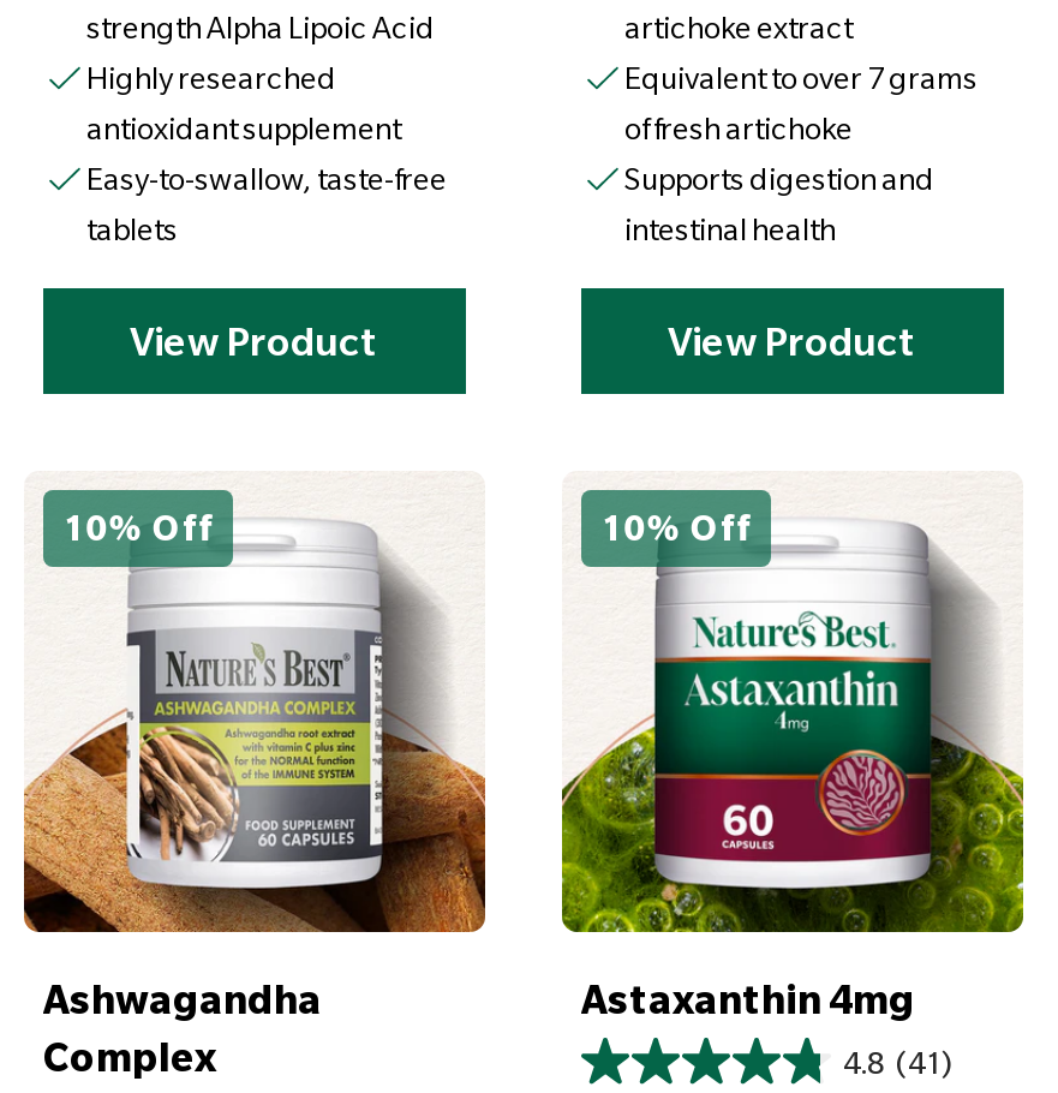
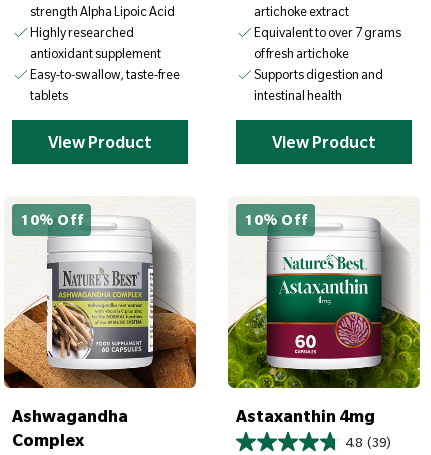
- 4.8 (41)
+ 4.8 (39)
